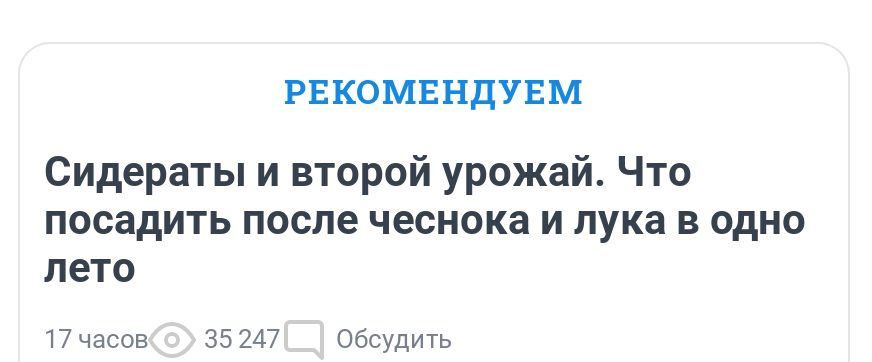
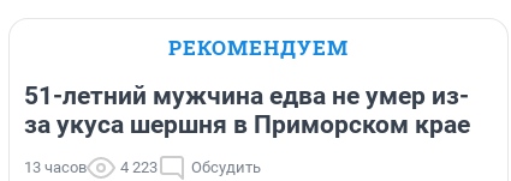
- Сидераты и второй урожай. Что
- посадить после чеснока и лука в одно
- лето
+ 51-летний мужчина едва не умер из-
+ за укуса шершня в Приморском крае

- 17 часов
- 35 247
+ 13 часов
+ 4 223
